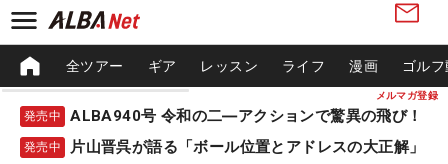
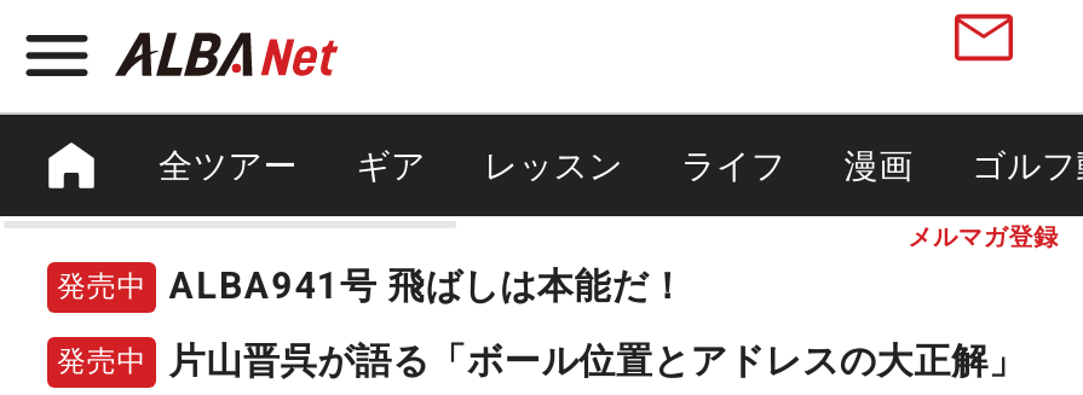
- ALBA940号 令和の二―アクションで驚異の飛び！
+ ALBA941号 飛ばしは本能だ！
